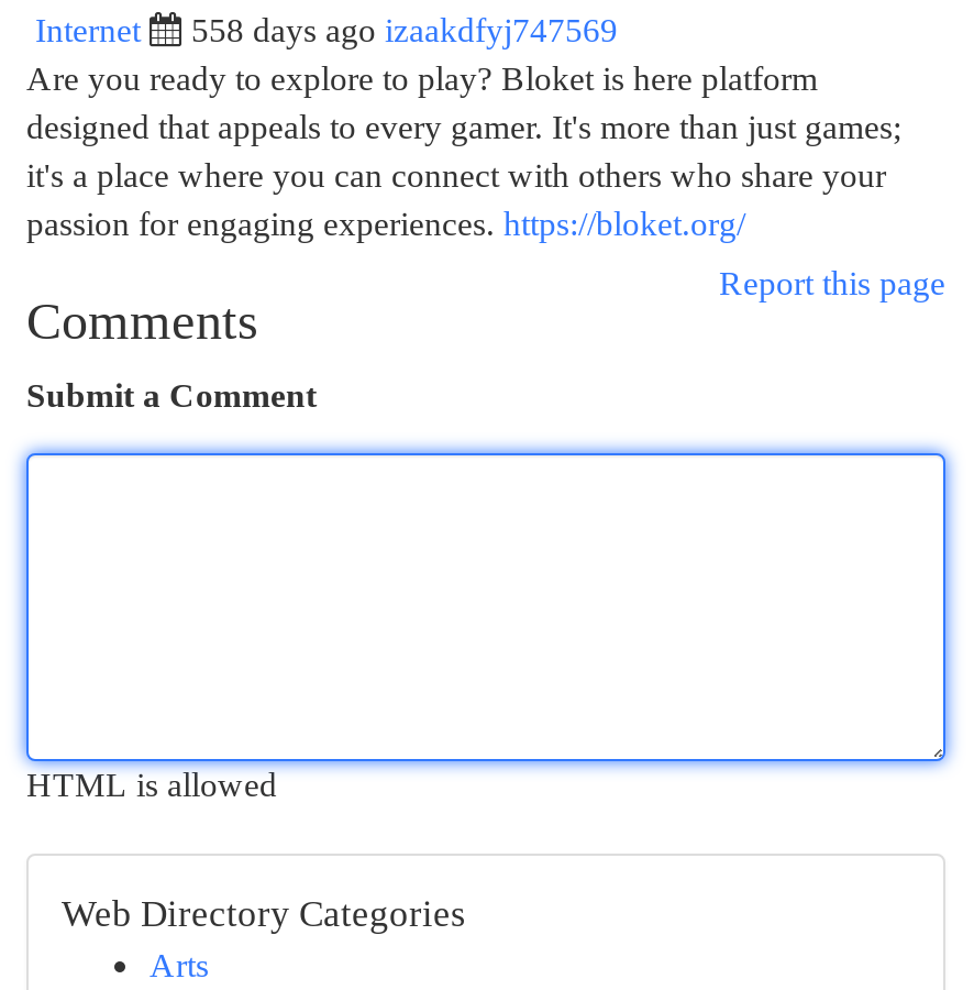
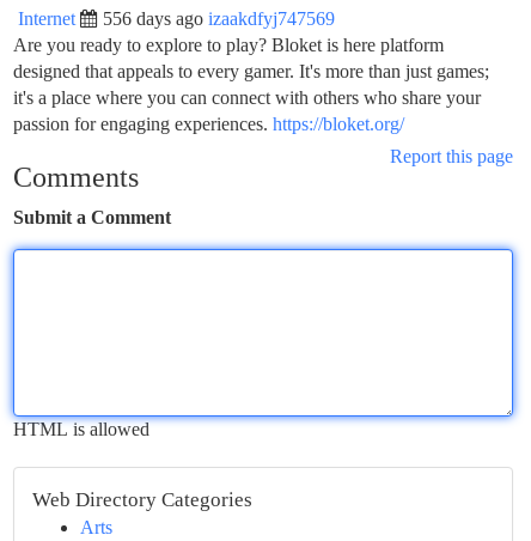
- 558 days ago izaakdfyj747569
+ 556 days ago izaakdfyj747569
